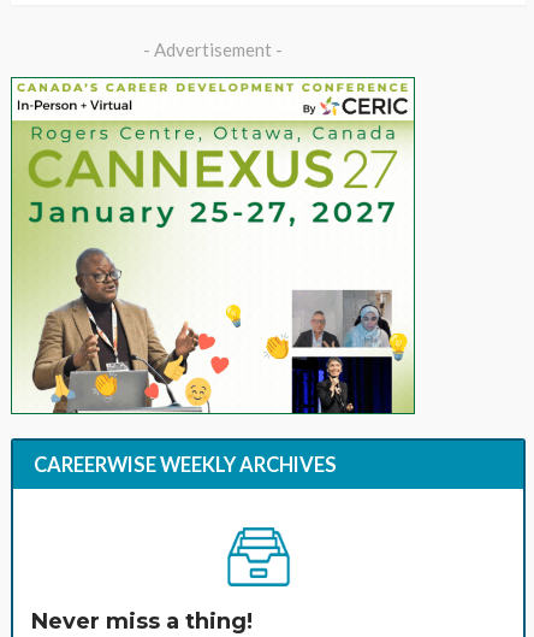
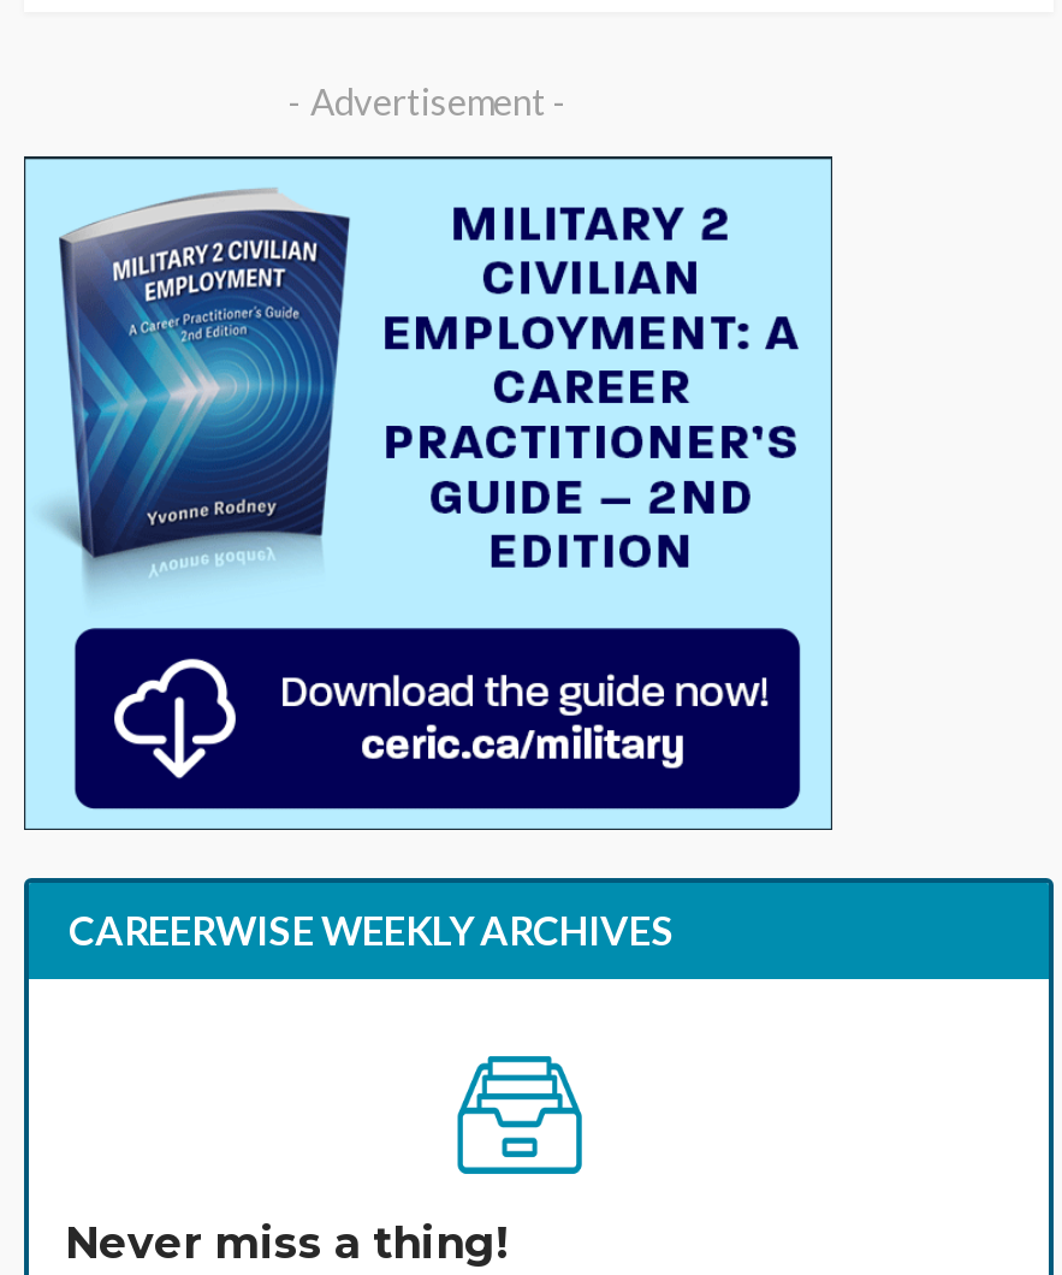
- [image]
+ [image]
